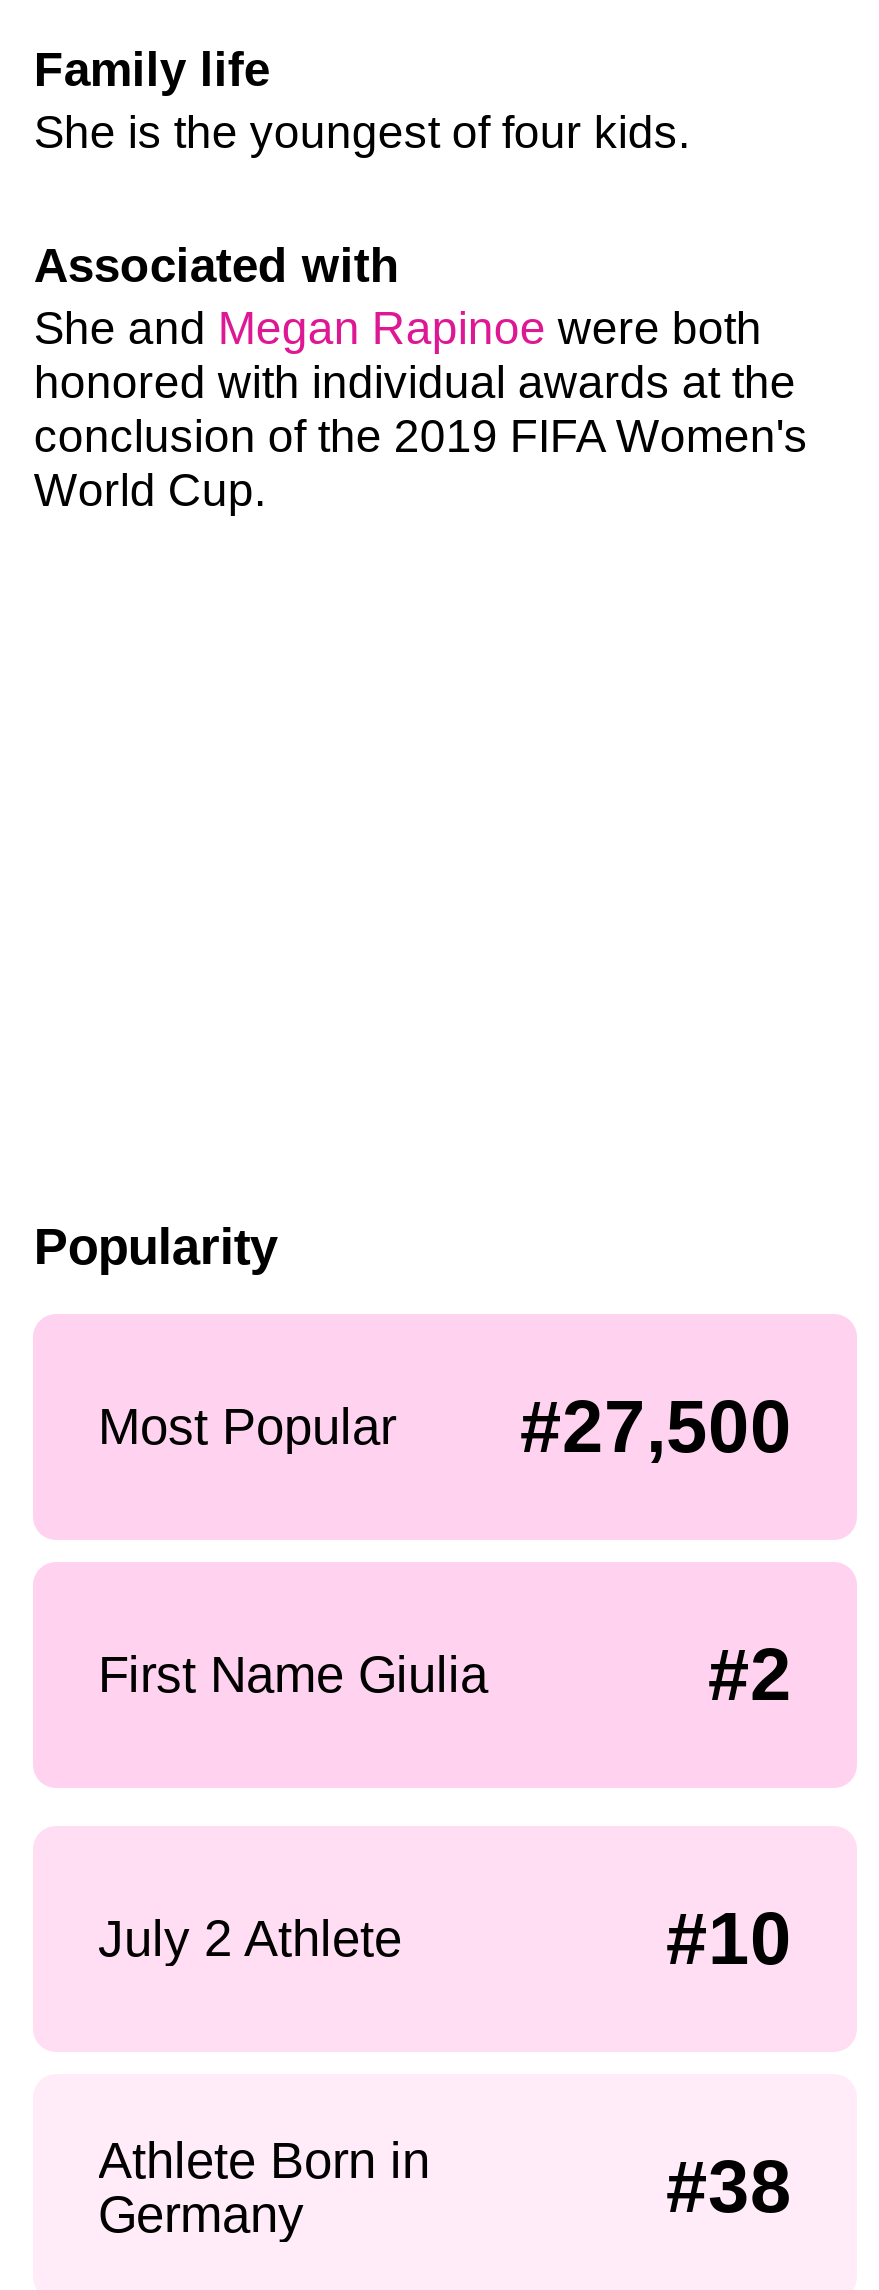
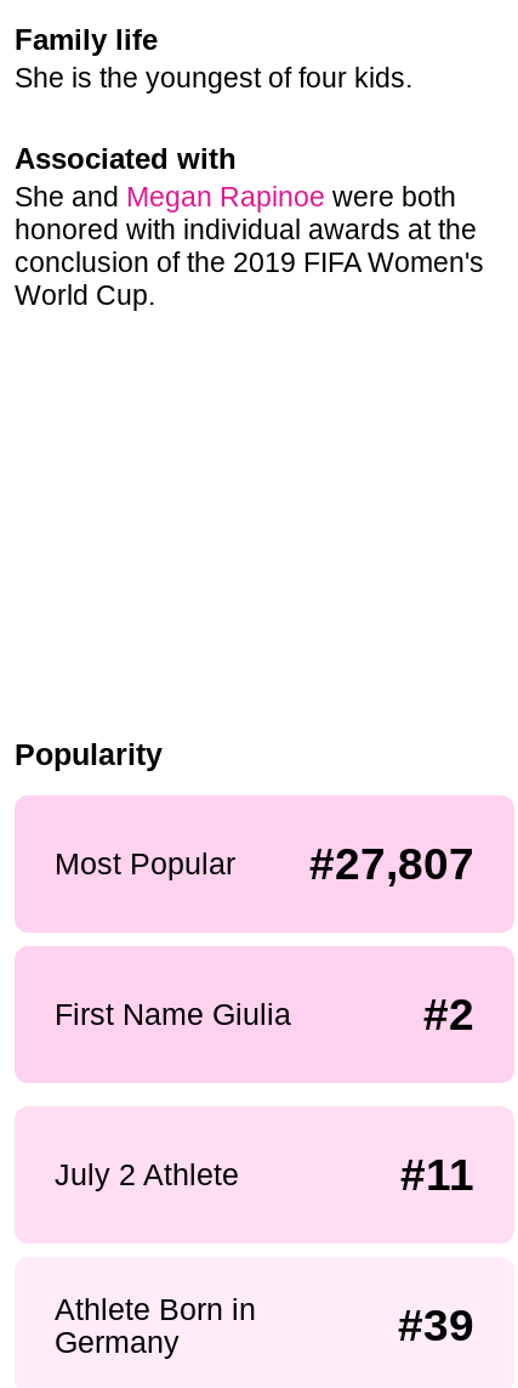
- #27,500
+ #27,807

- #10
+ #11

- #38
+ #39
